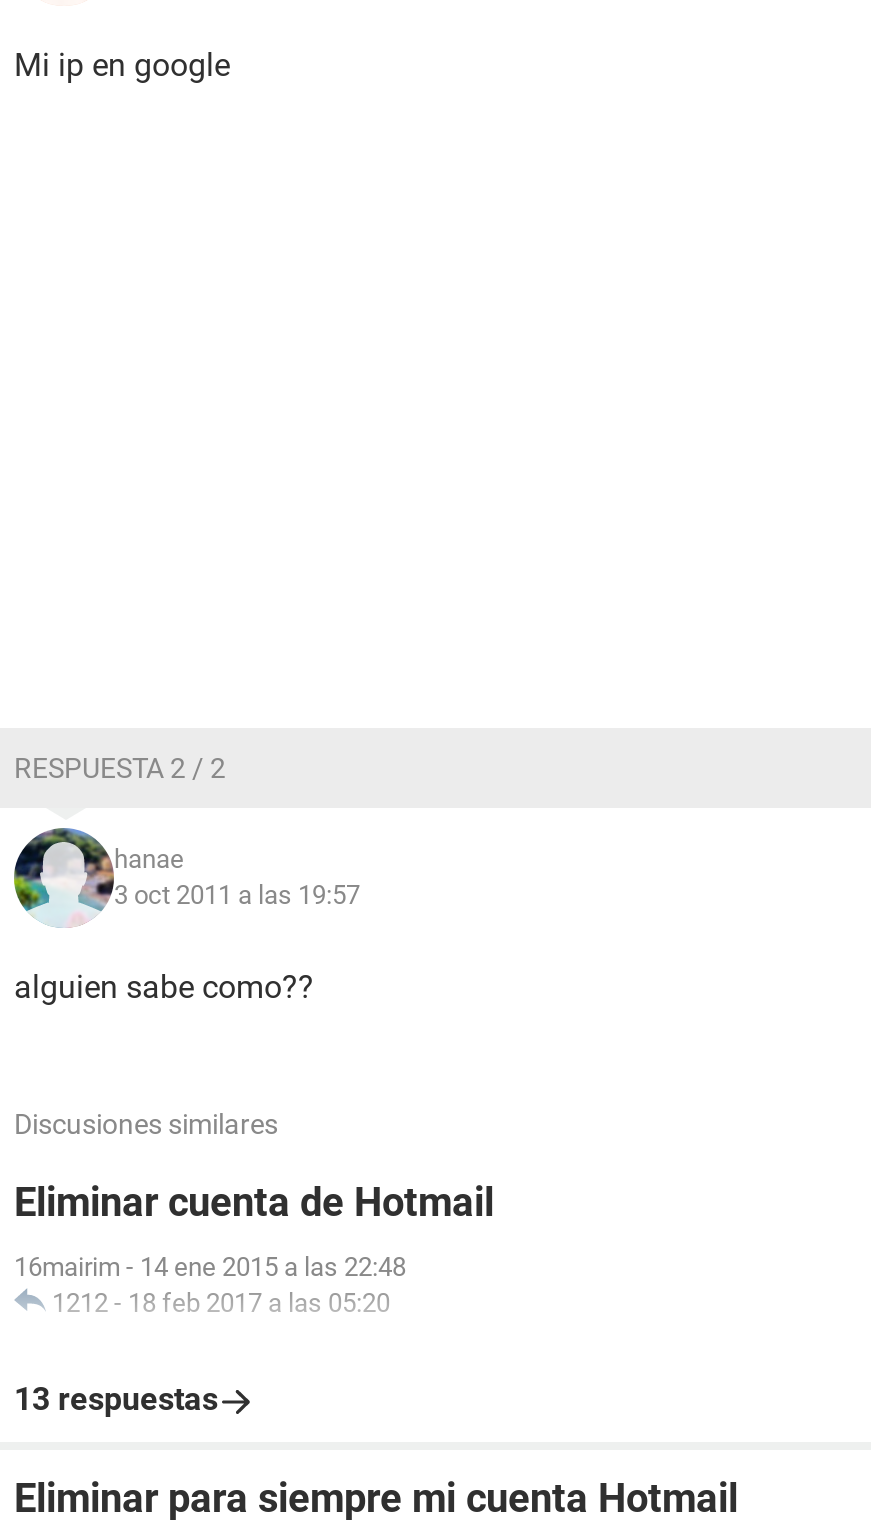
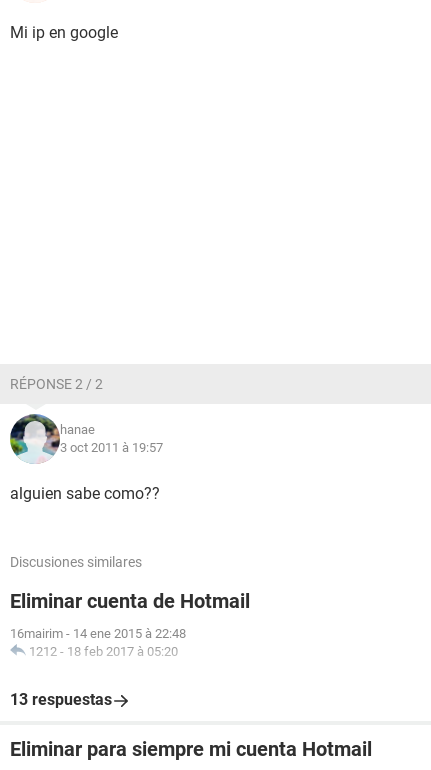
- RESPUESTA 2 / 2
+ RÉPONSE 2 / 2

- 3 oct 2011 a las 19:57
+ 3 oct 2011 à 19:57

- 16mairim - 14 ene 2015 a las 22:48
- 1212 - 18 feb 2017 a las 05:20
+ 16mairim - 14 ene 2015 à 22:48
+ 1212 - 18 feb 2017 à 05:20
